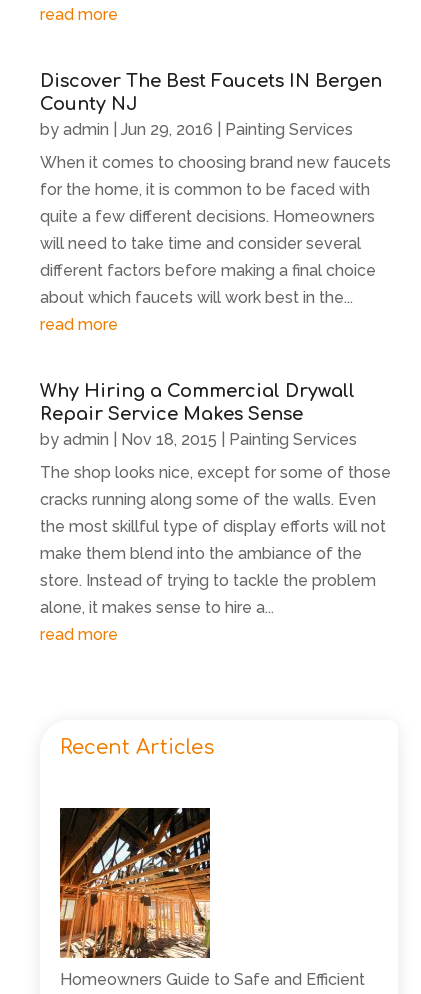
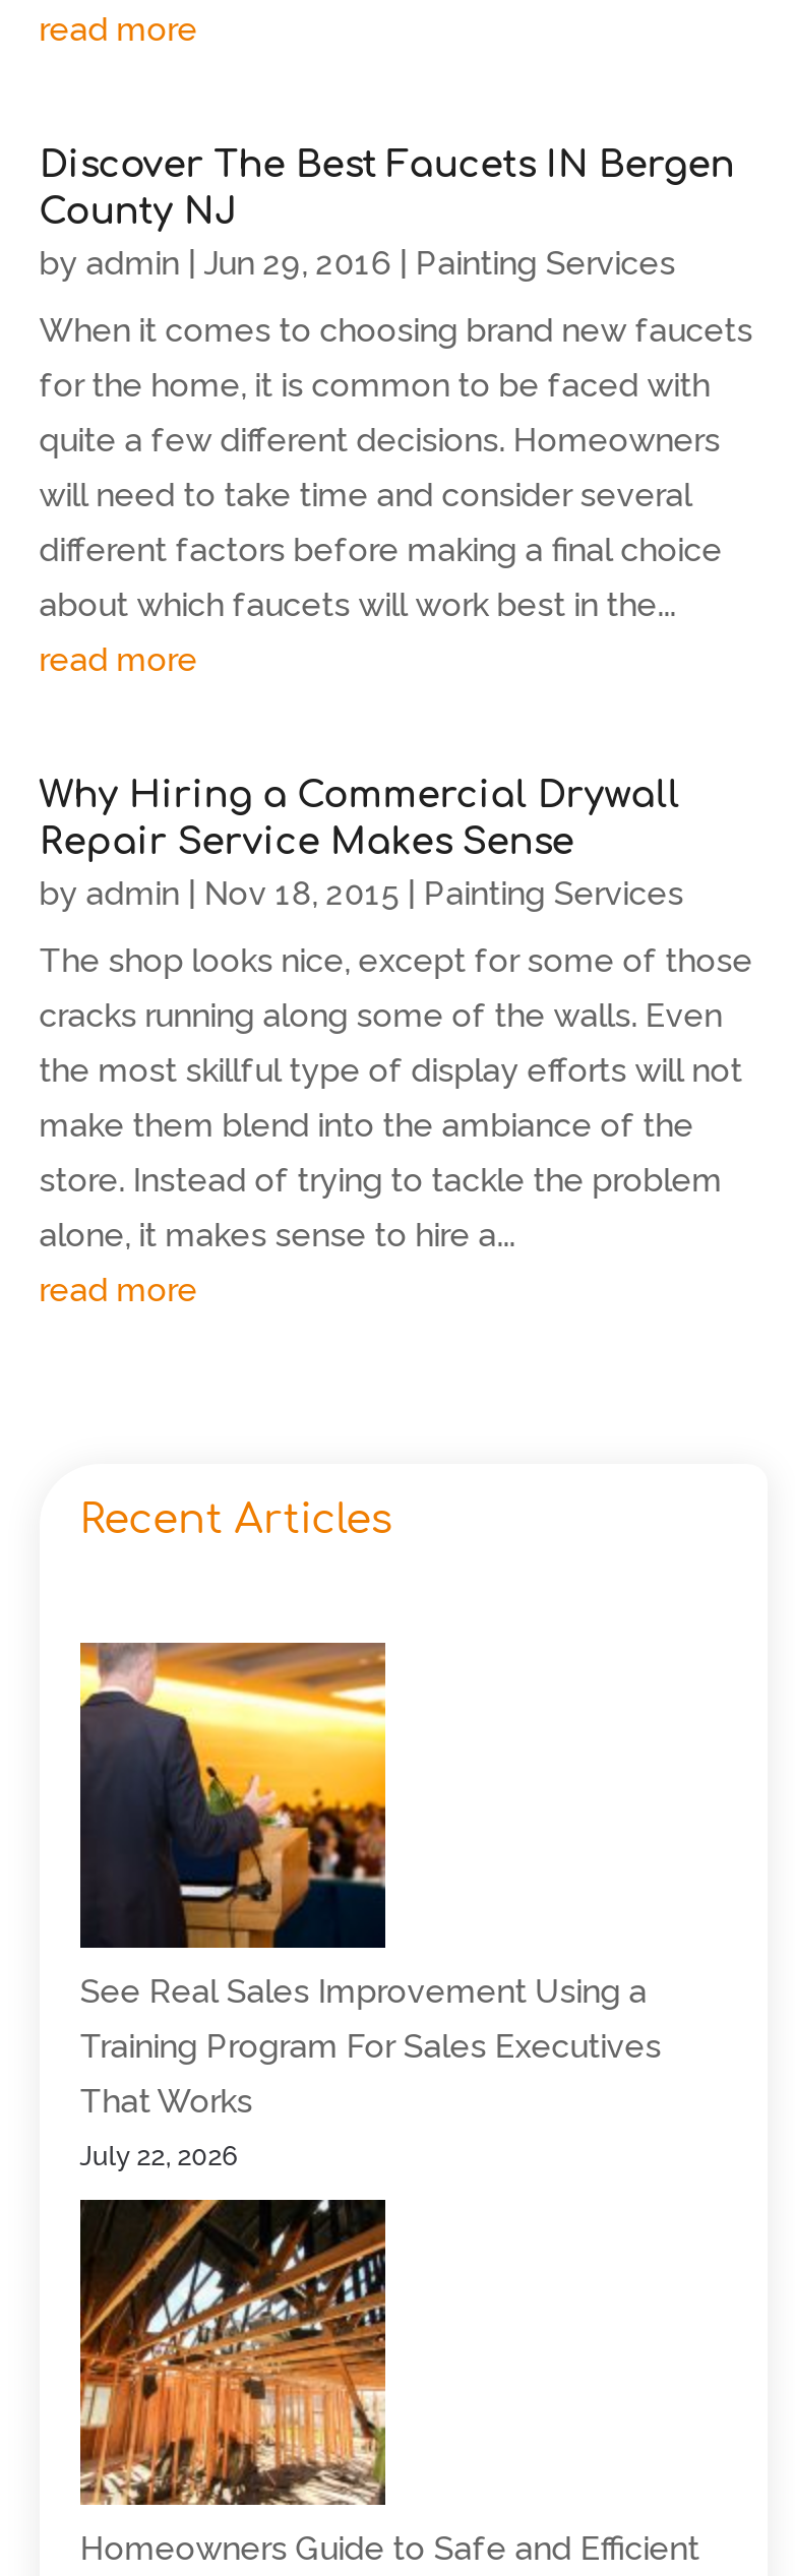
+ [image]
+ See Real Sales Improvement Using a
+ Training Program For Sales Executives
+ That Works
+ July 22, 2026
